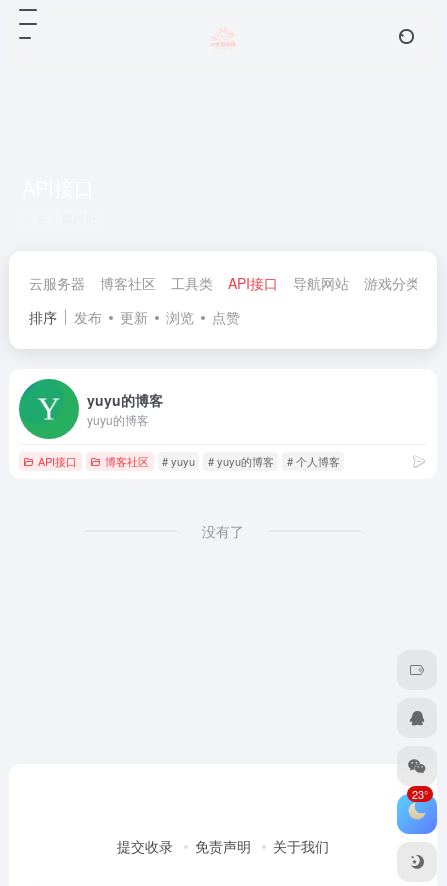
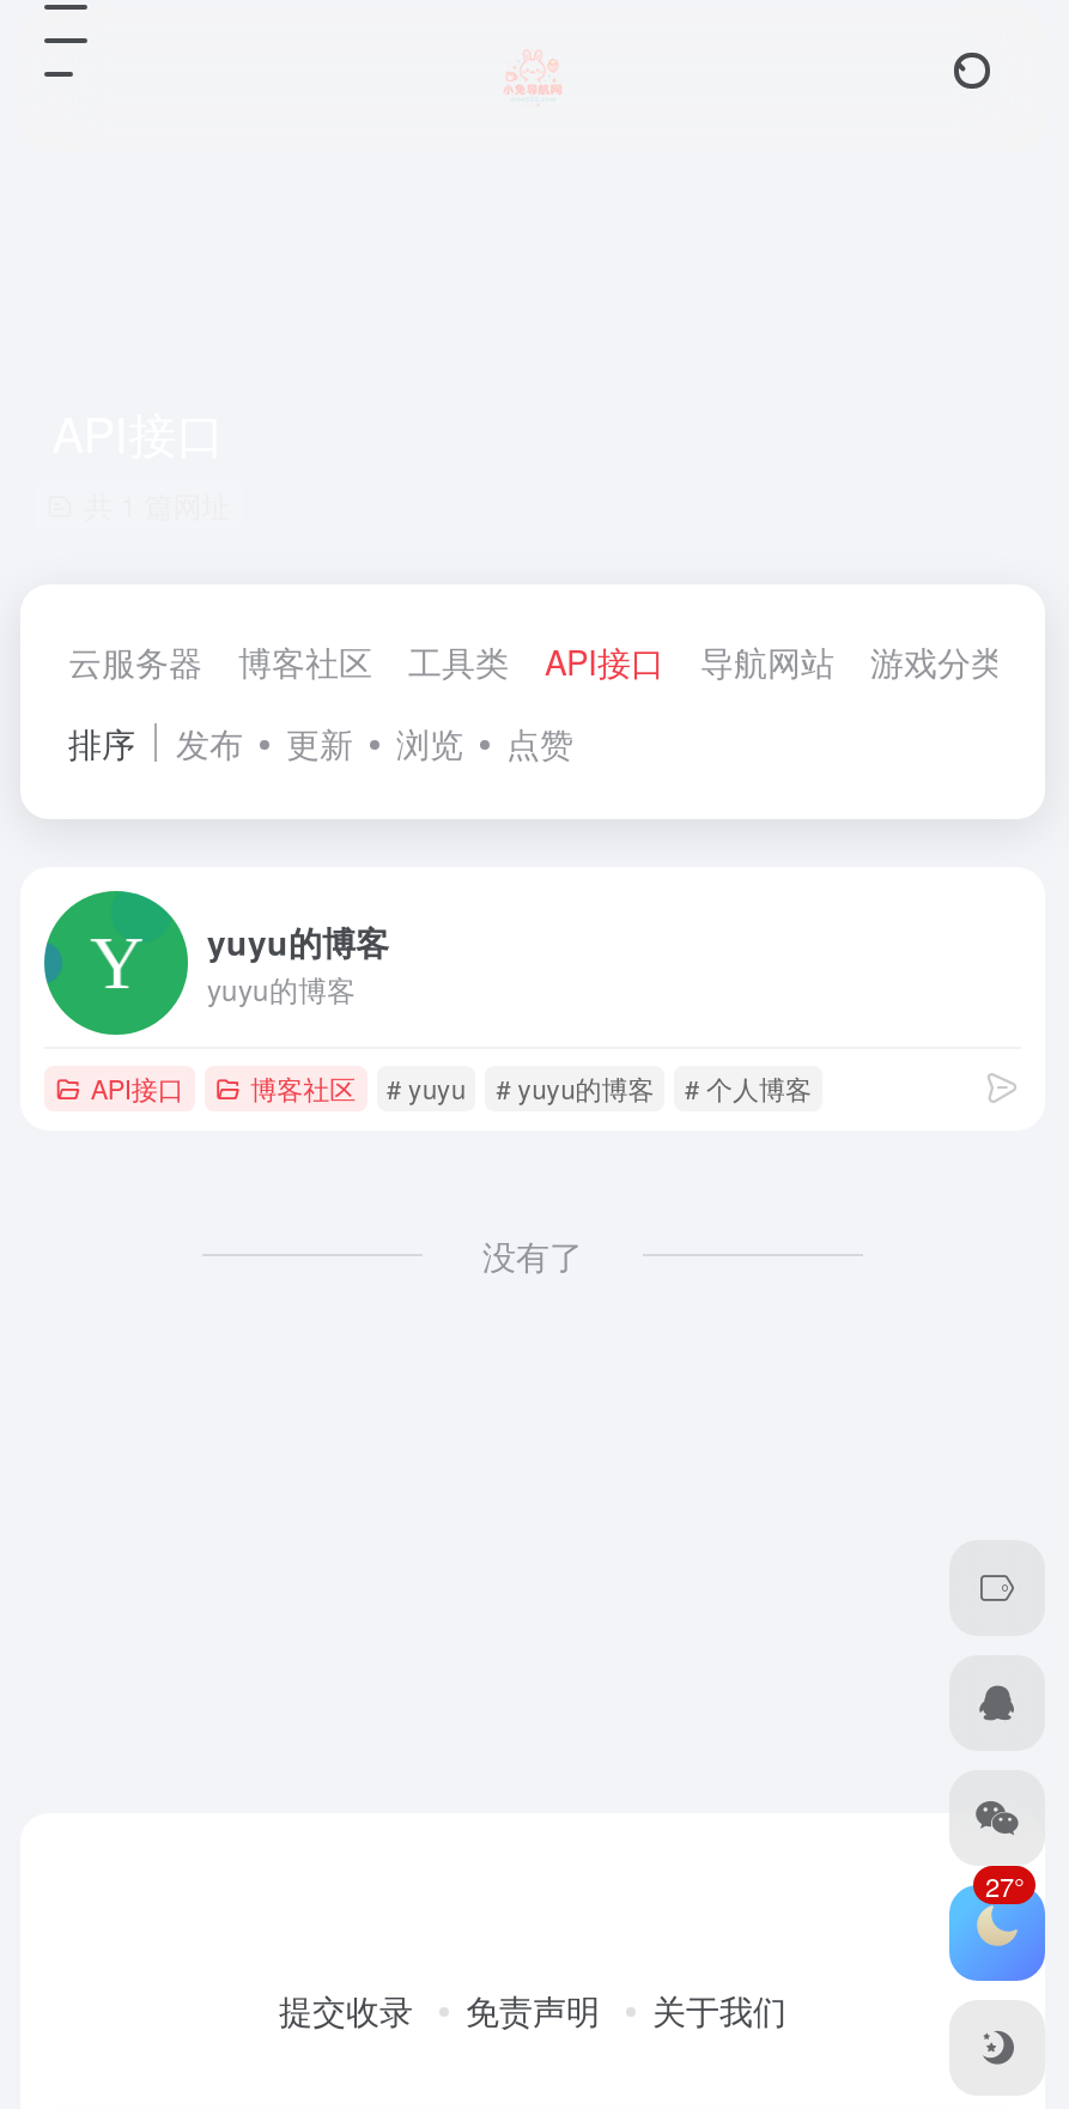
- 23°
+ 27°
